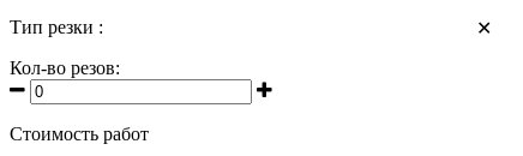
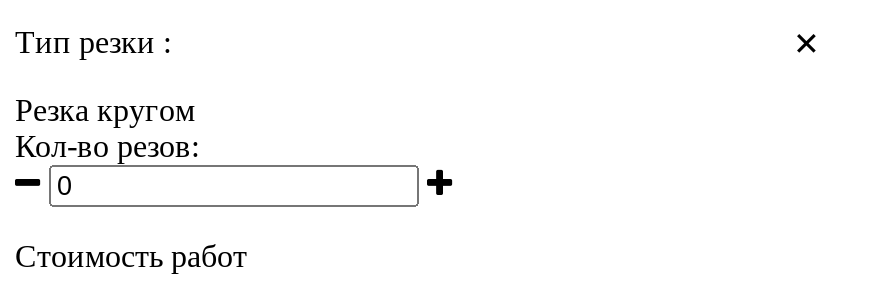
+ Резка кругом
